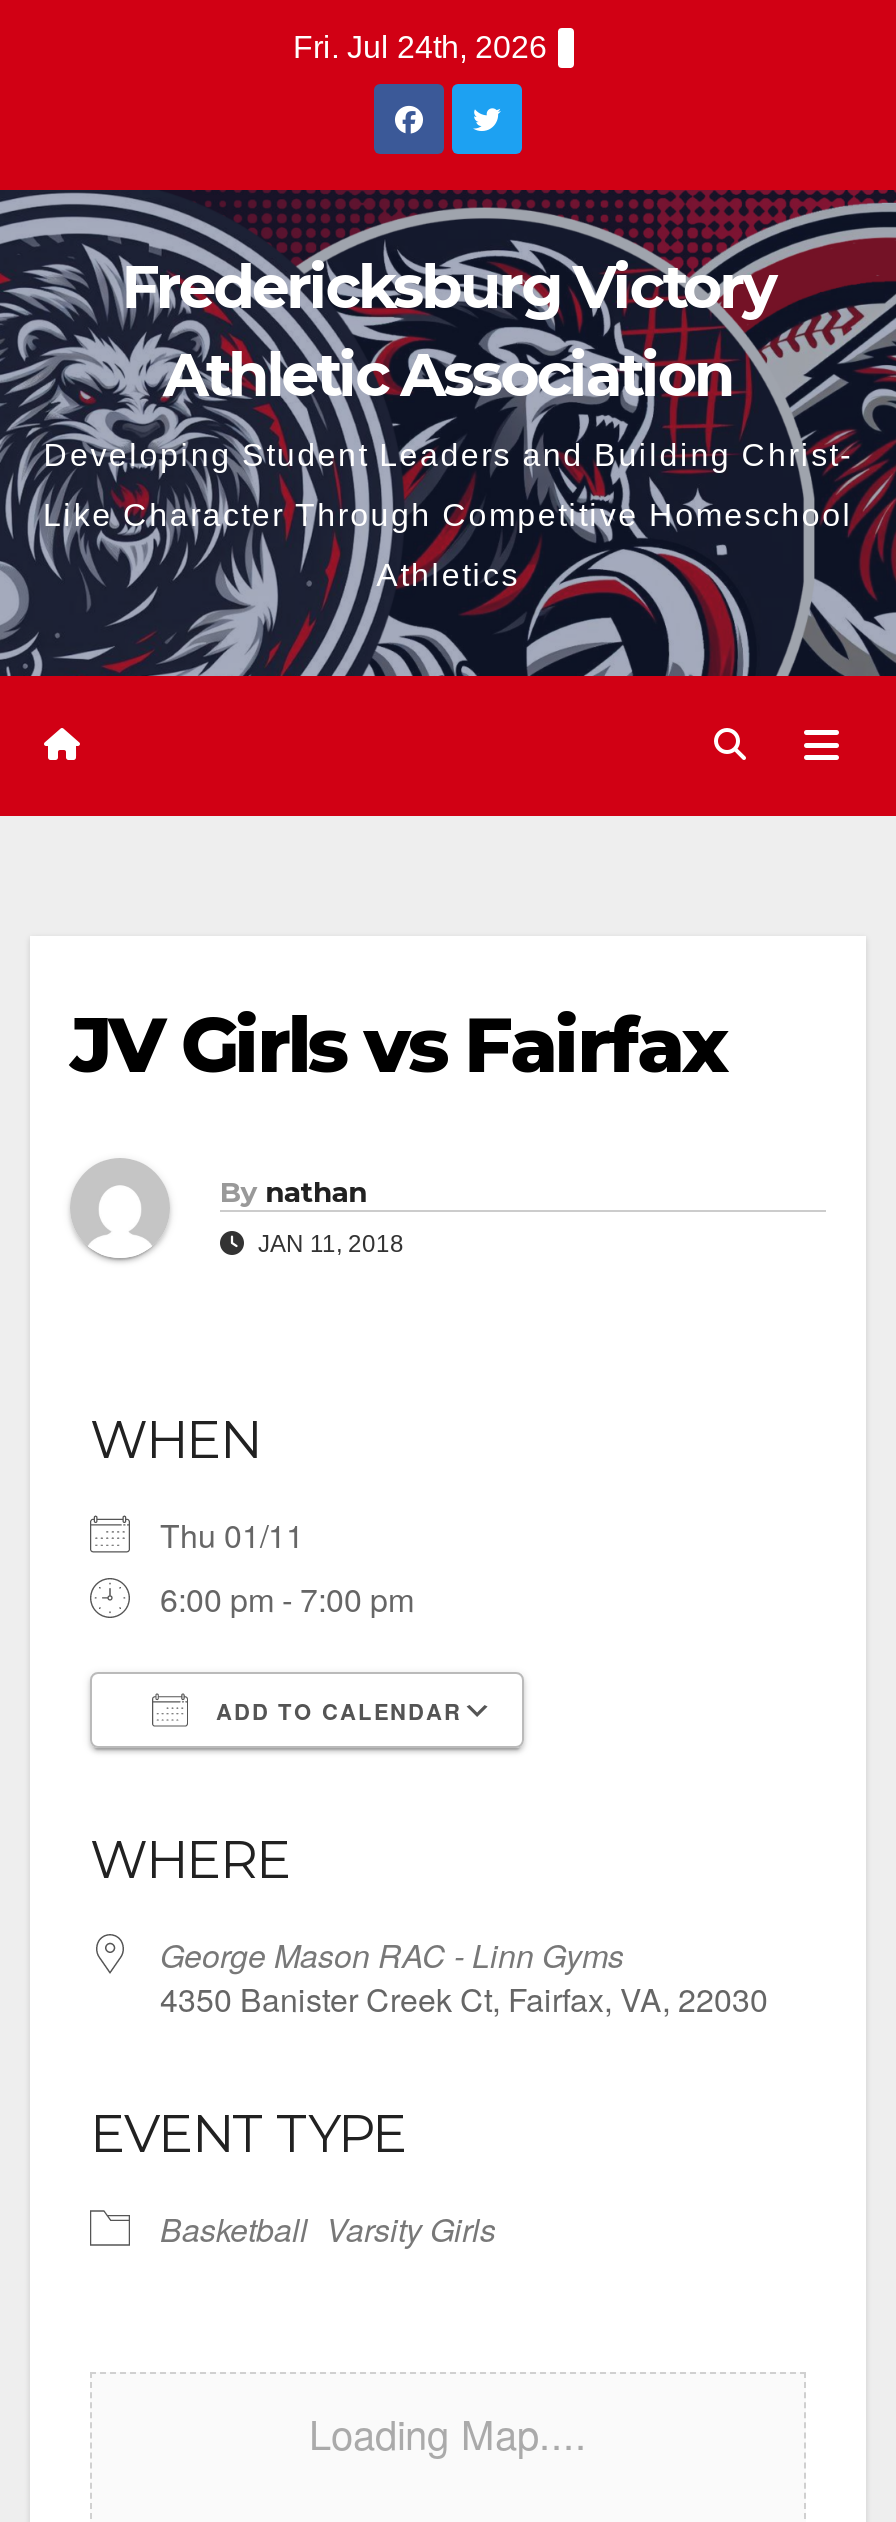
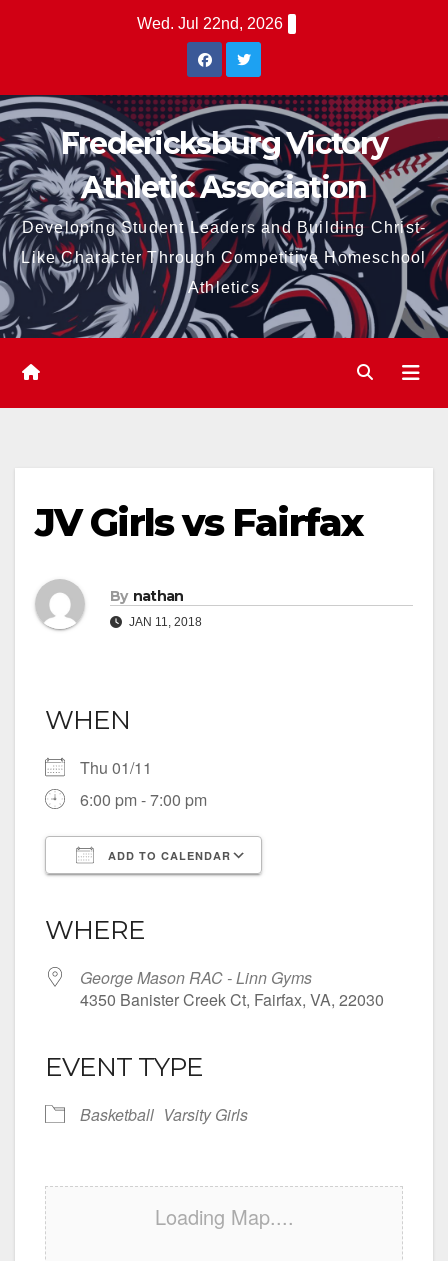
- Fri. Jul 24th, 2026
+ Wed. Jul 22nd, 2026
